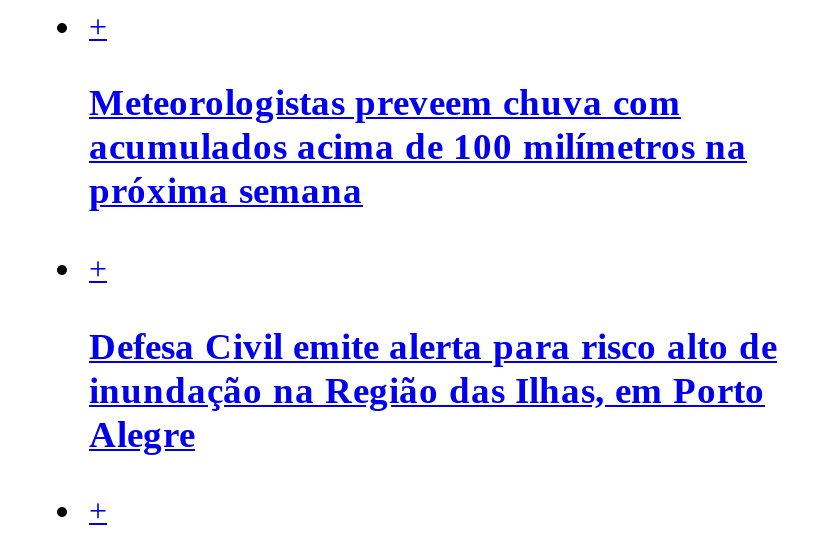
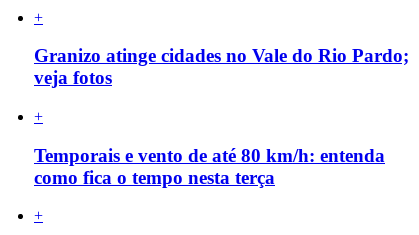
- Meteorologistas preveem chuva com
- acumulados acima de 100 milímetros na
- próxima semana
+ Granizo atinge cidades no Vale do Rio Pardo;
+ veja fotos

- Defesa Civil emite alerta para risco alto de
- inundação na Região das Ilhas, em Porto
- Alegre
+ Temporais e vento de até 80 km/h: entenda
+ como fica o tempo nesta terça
